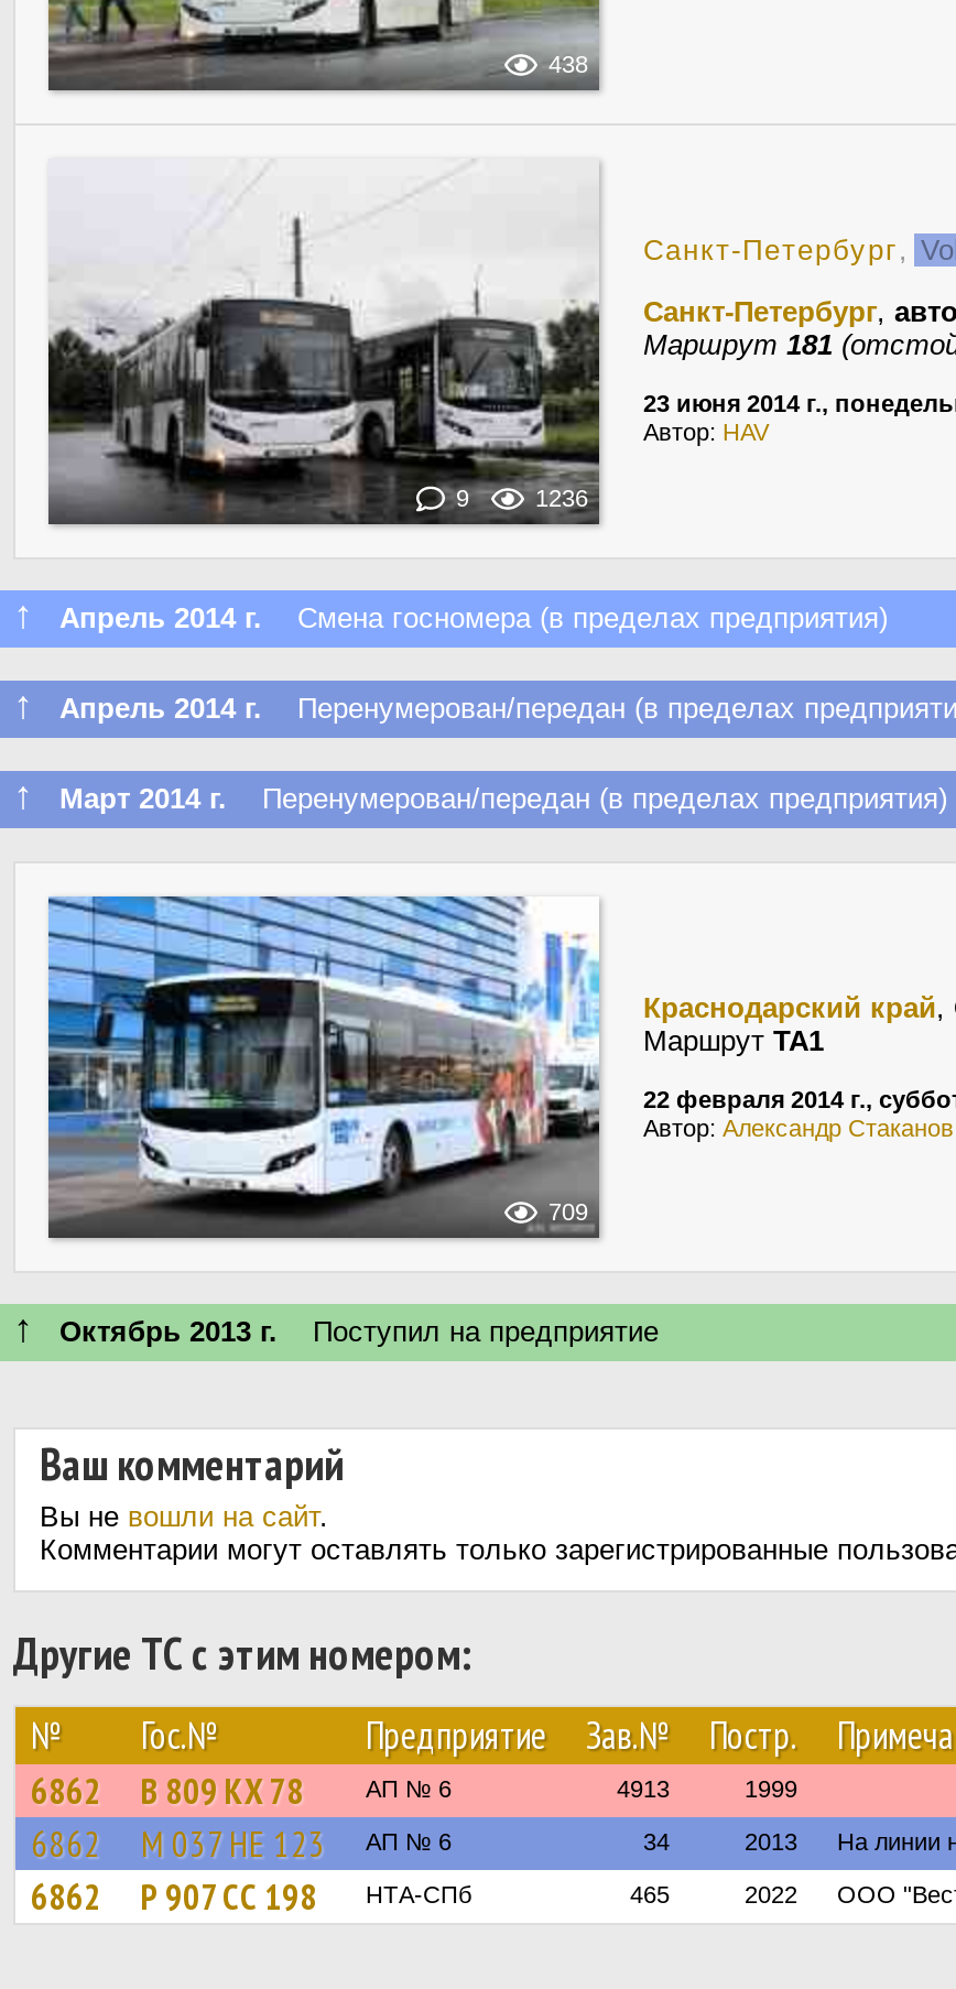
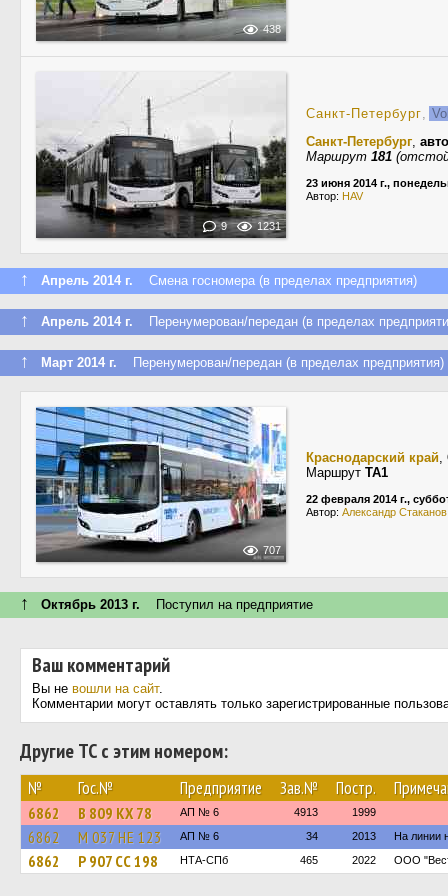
- 1236
+ 1231

- 709
+ 707
